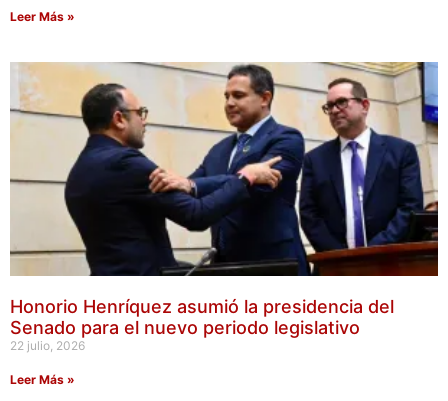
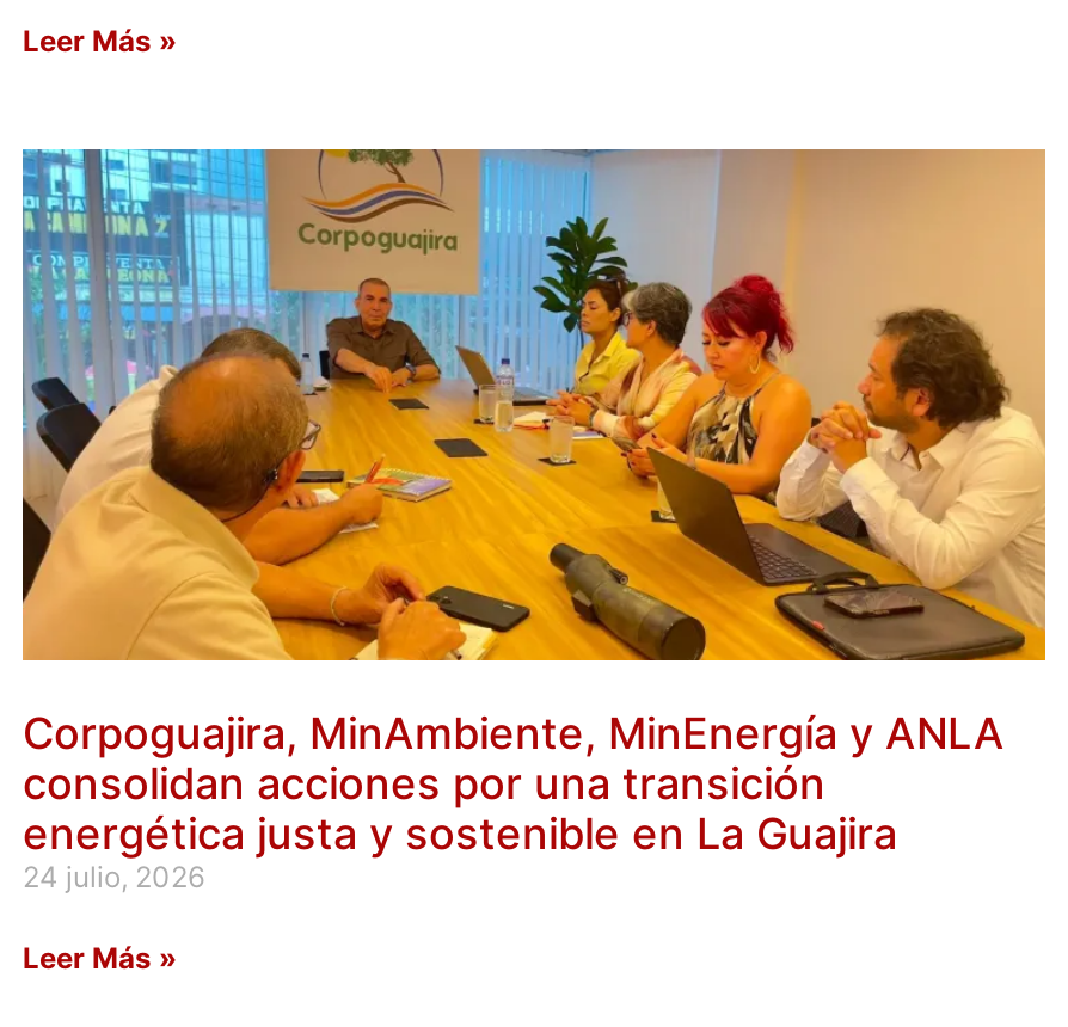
- [image]
- Honorio Henríquez asumió la presidencia del
- Senado para el nuevo periodo legislativo
- 22 julio, 2026
+ [image]
+ Corpoguajira, MinAmbiente, MinEnergía y ANLA
+ consolidan acciones por una transición
+ energética justa y sostenible en La Guajira
+ 24 julio, 2026
